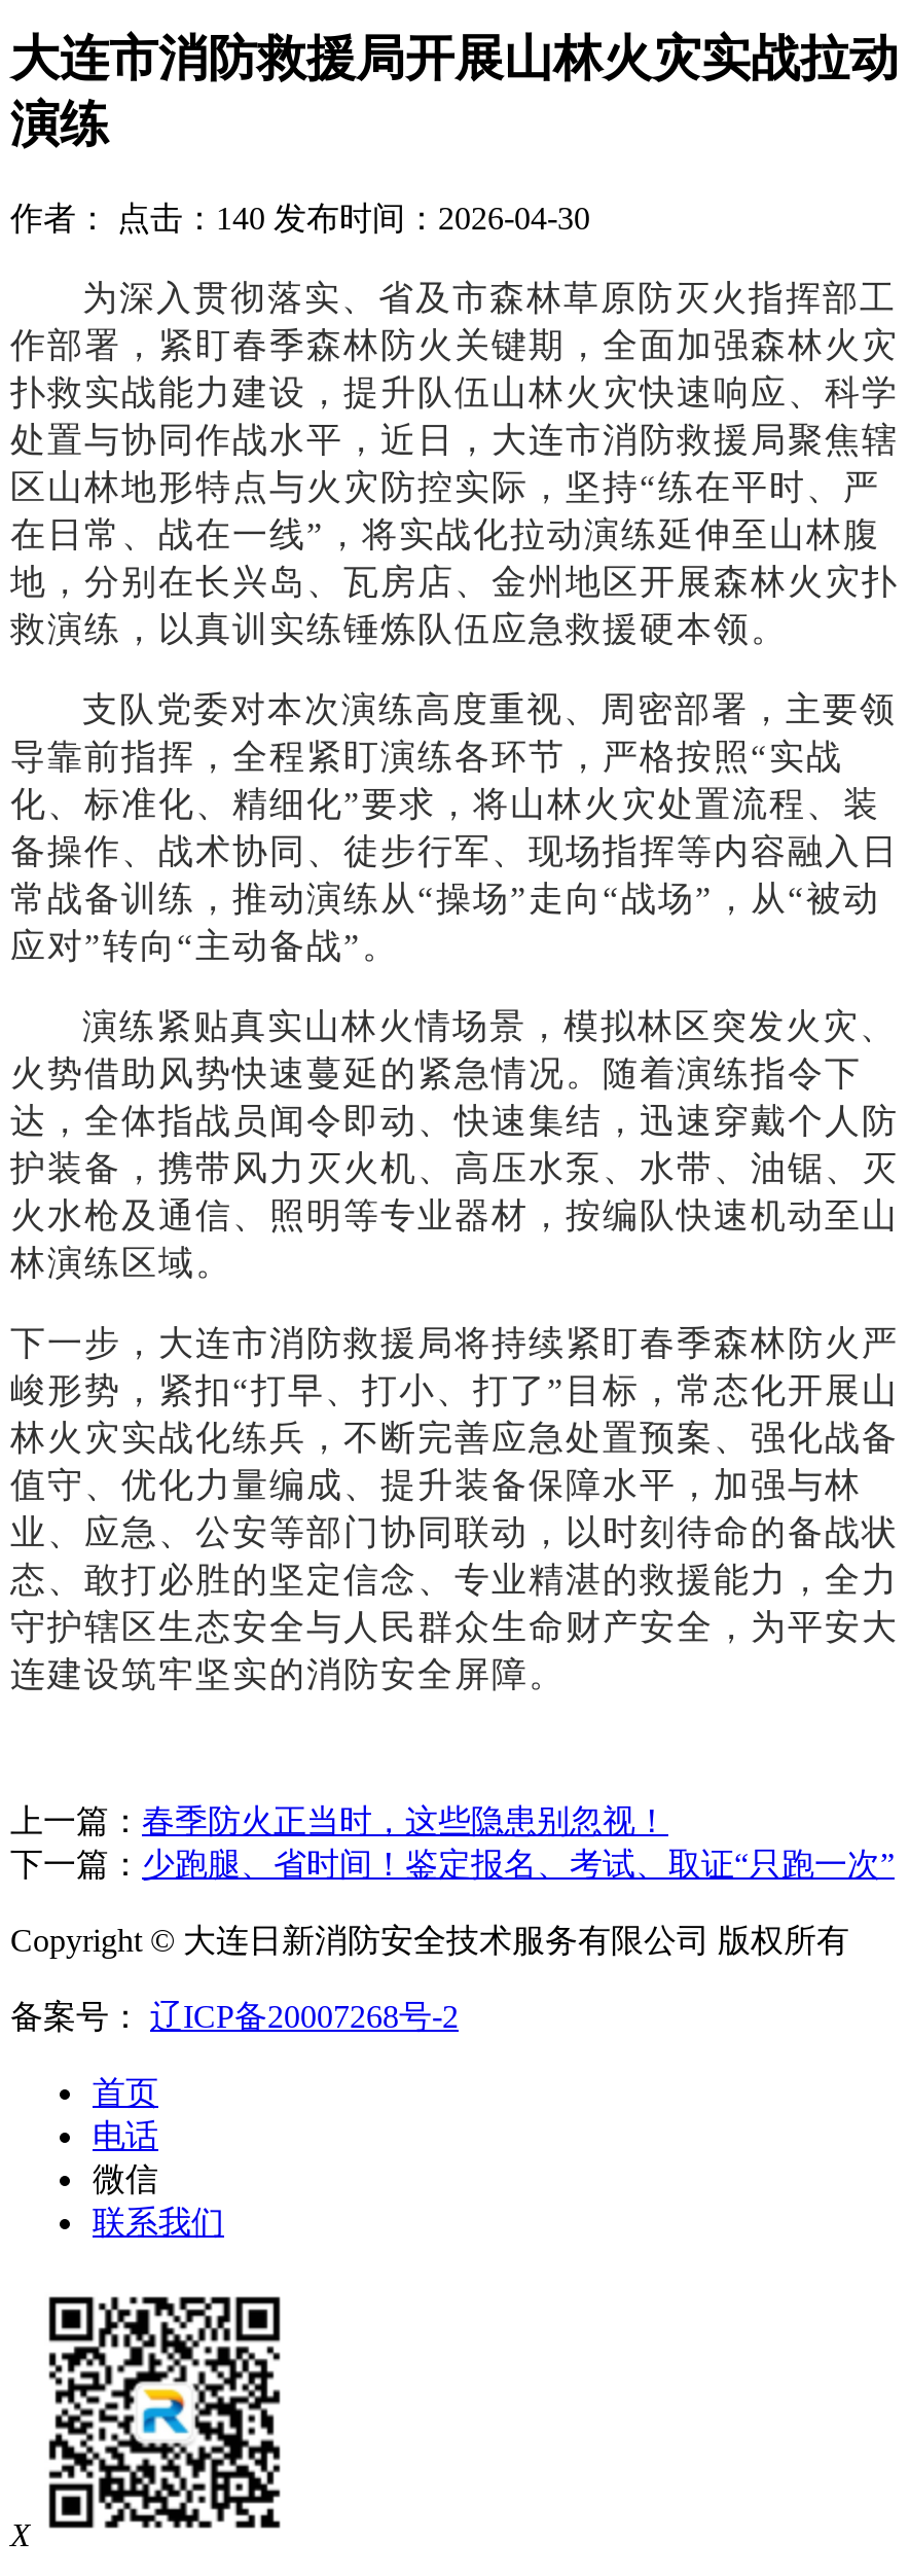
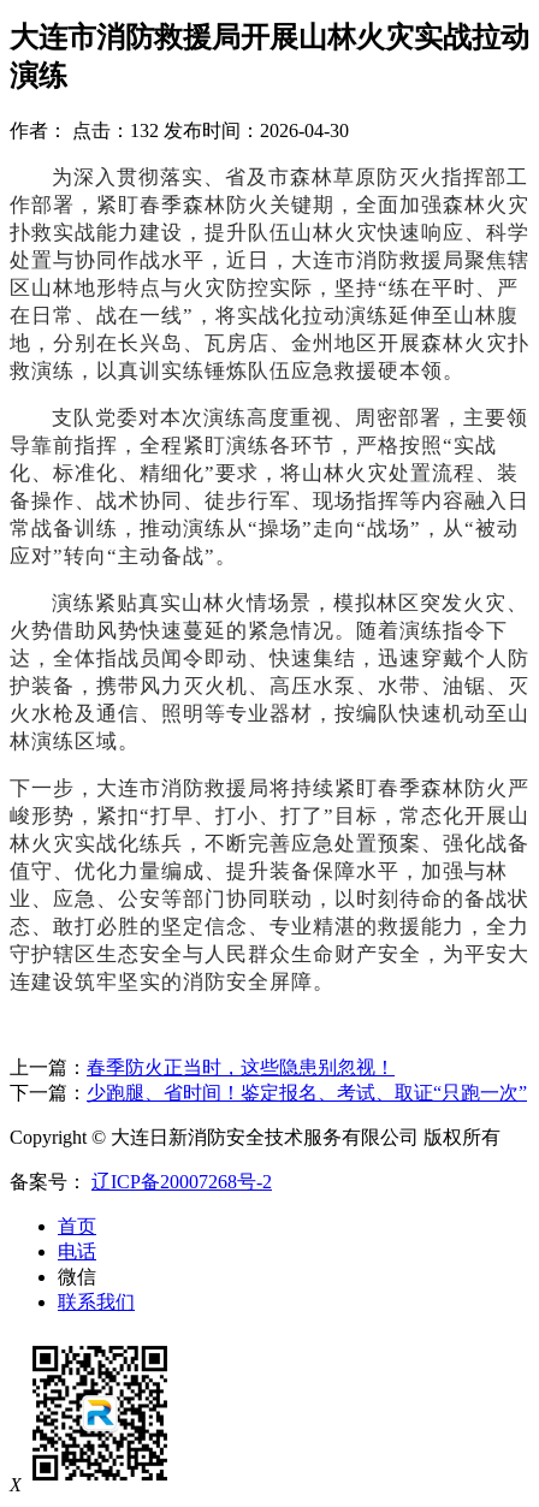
- 作者： 点击：140 发布时间：2026-04-30
+ 作者： 点击：132 发布时间：2026-04-30
